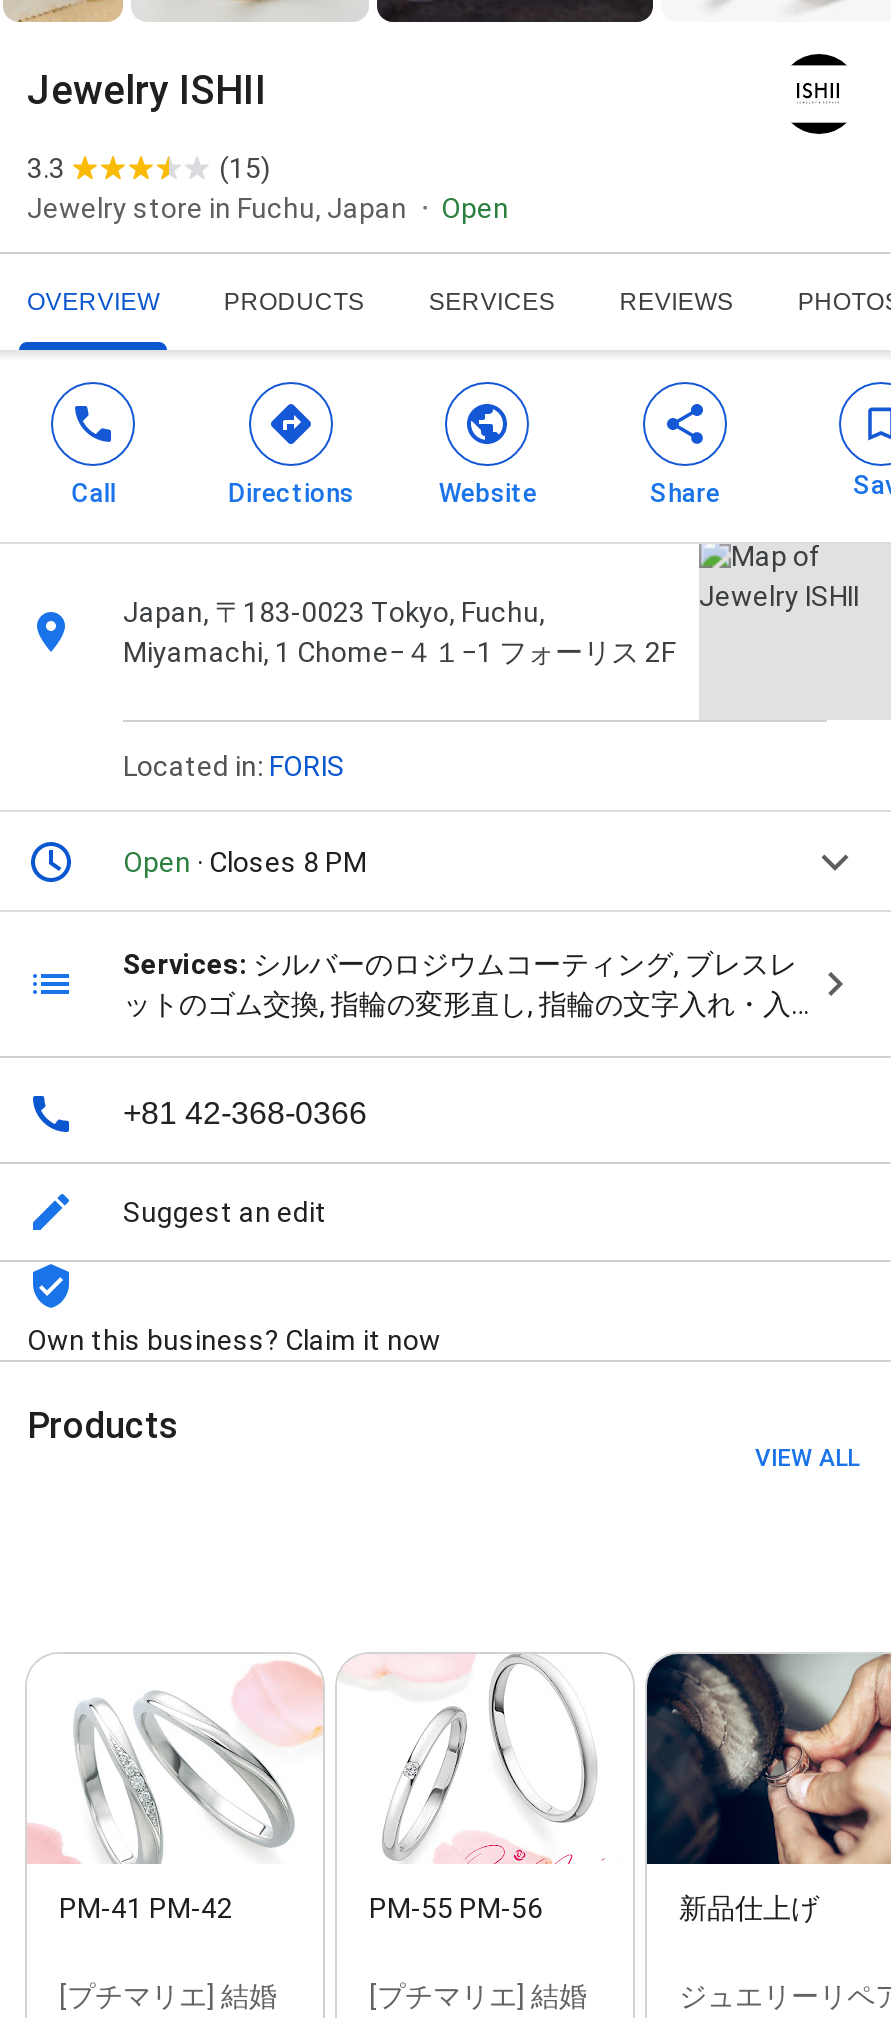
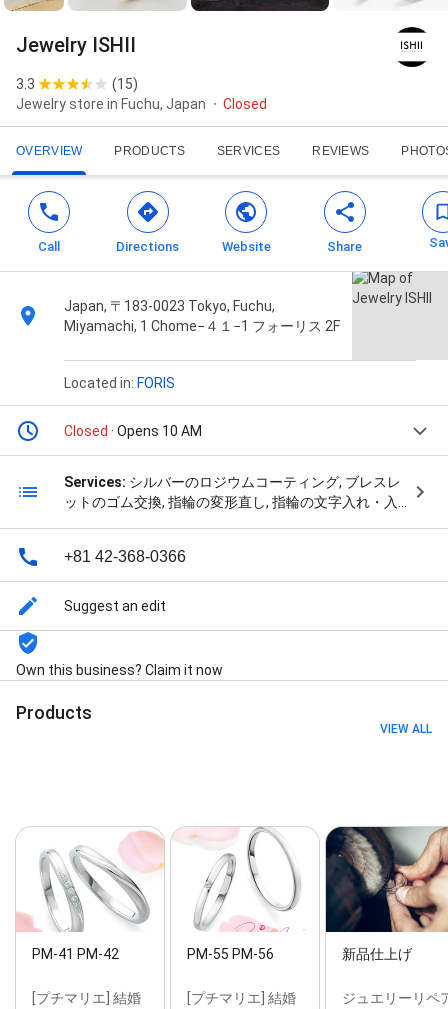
- Open
+ Closed

- Open · Closes 8 PM
+ Closed · Opens 10 AM
